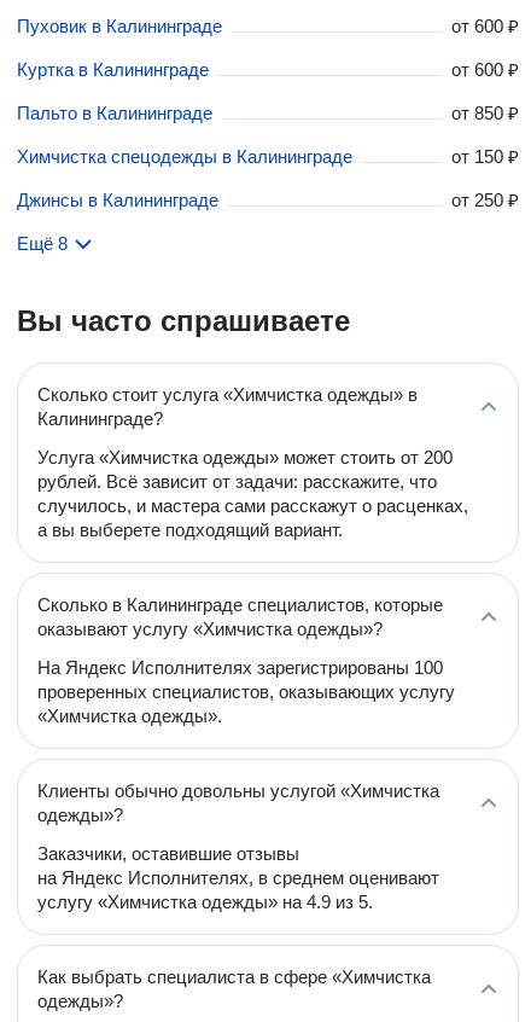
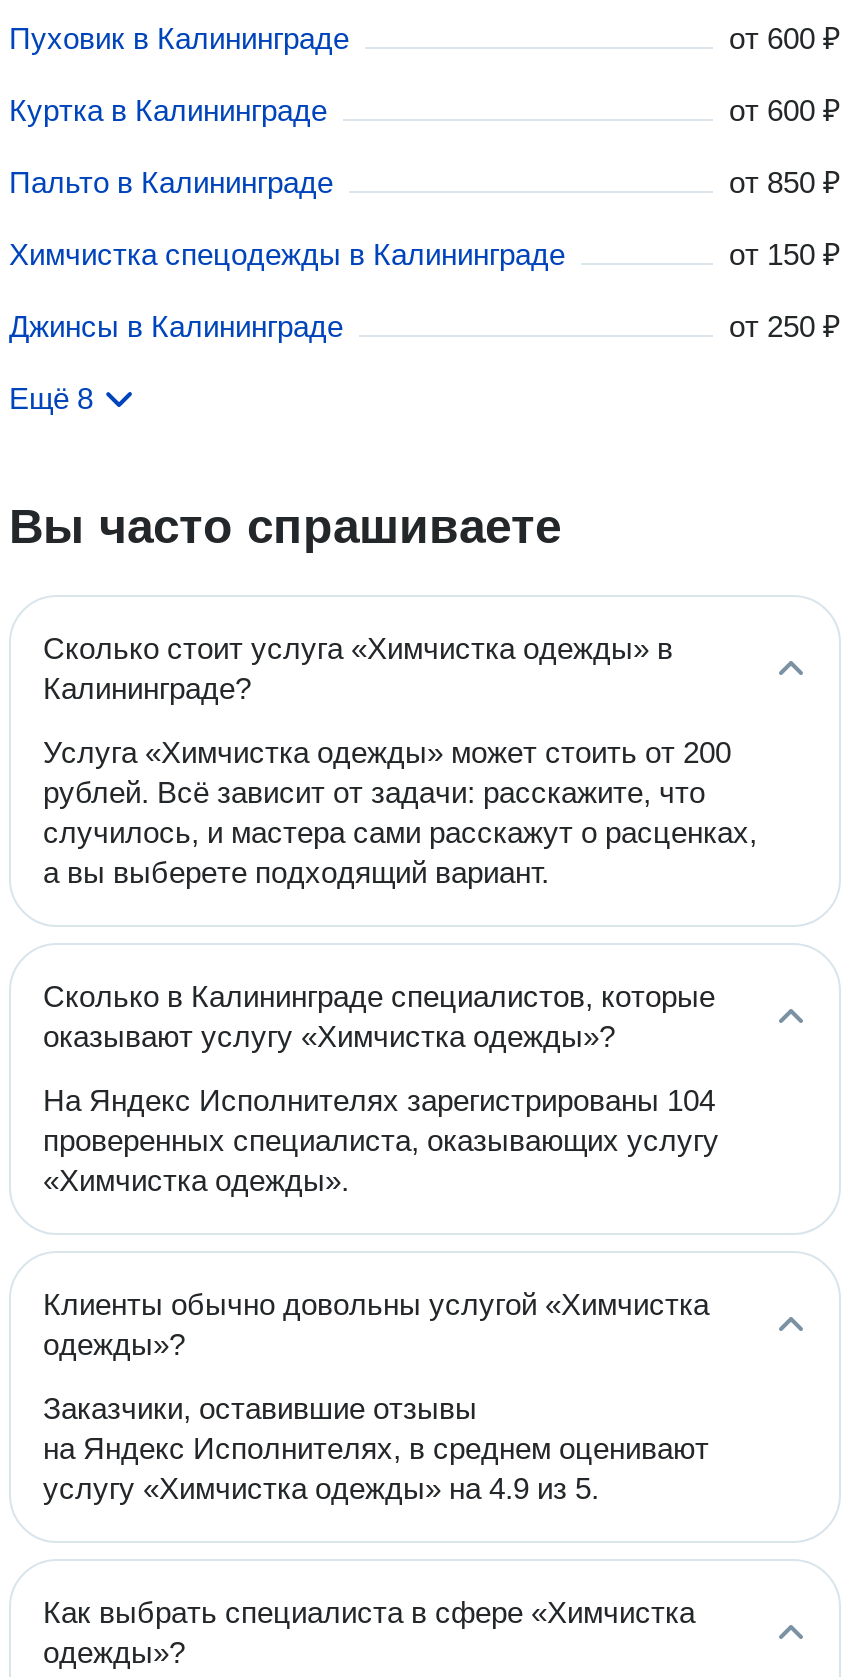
- На Яндекс Исполнителях зарегистрированы 100
+ На Яндекс Исполнителях зарегистрированы 104

- проверенных специалистов, оказывающих услугу
+ проверенных специалиста, оказывающих услугу
